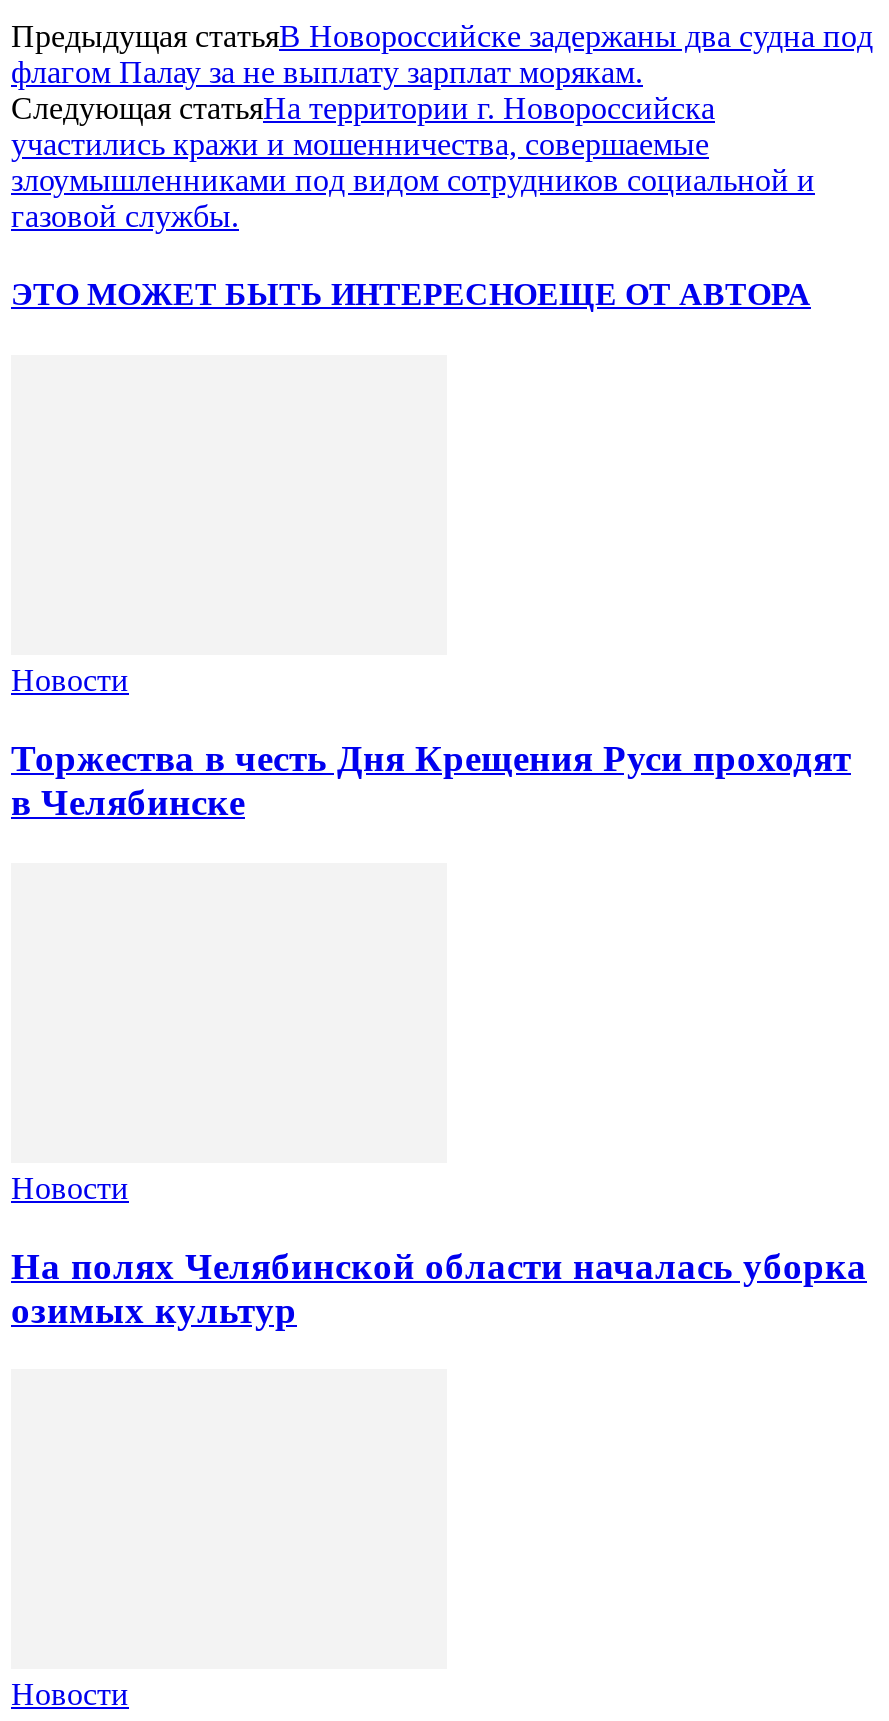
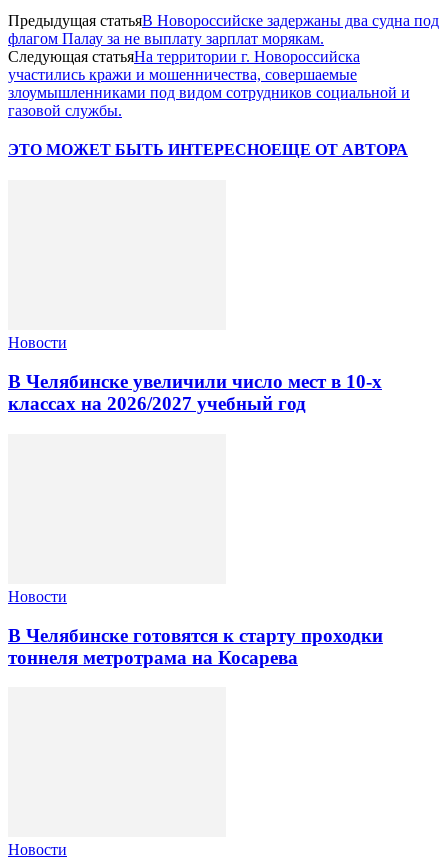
- Торжества в честь Дня Крещения Руси проходят
- в Челябинске
+ В Челябинске увеличили число мест в 10‑х
+ классах на 2026/2027 учебный год

- На полях Челябинской области началась уборка
- озимых культур
+ В Челябинске готовятся к старту проходки
+ тоннеля метротрама на Косарева
